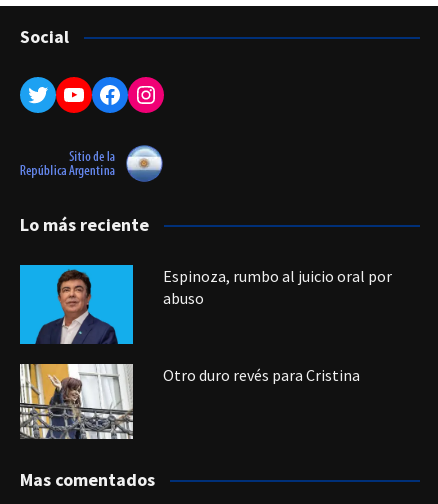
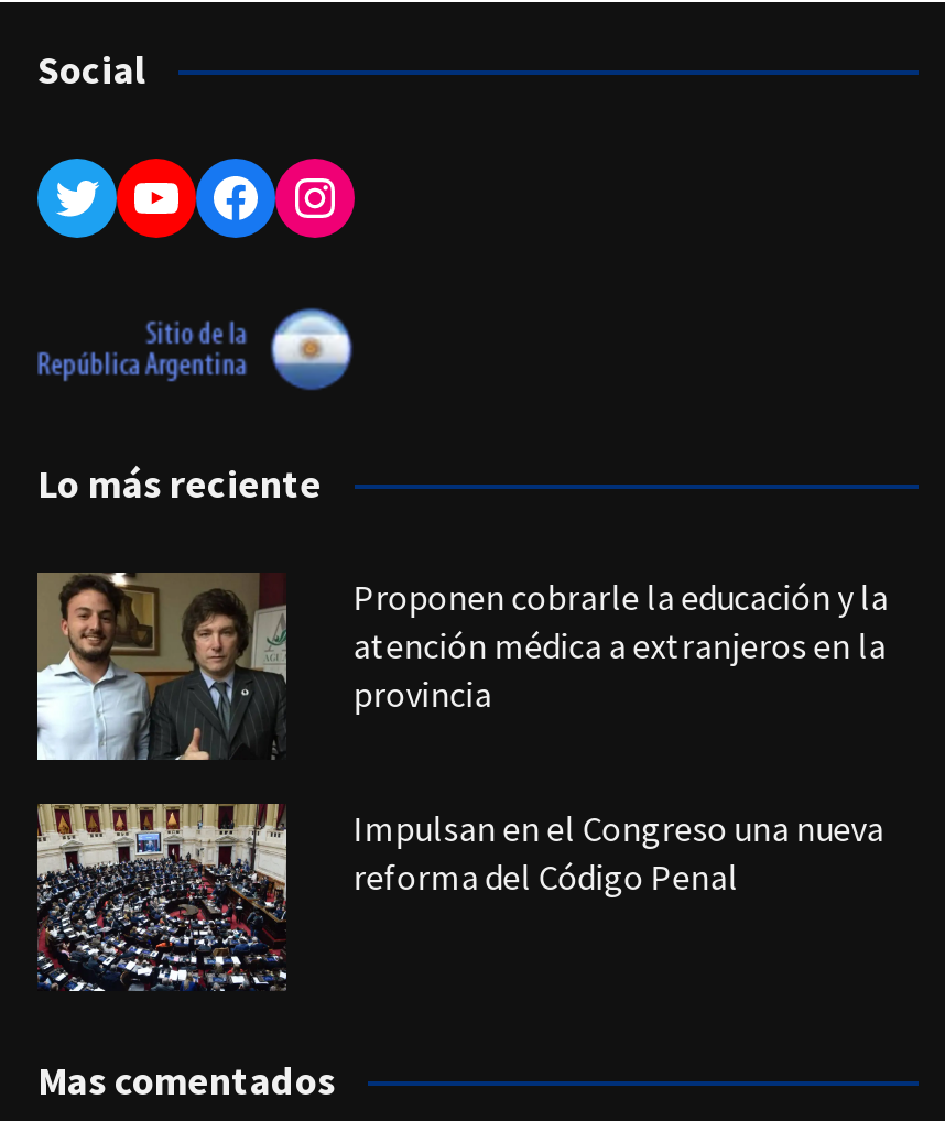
- [image]
- Espinoza, rumbo al juicio oral por
- abuso
+ [image]
+ Proponen cobrarle la educación y la
+ atención médica a extranjeros en la
+ provincia

- [image]
- Otro duro revés para Cristina
+ [image]
+ Impulsan en el Congreso una nueva
+ reforma del Código Penal
